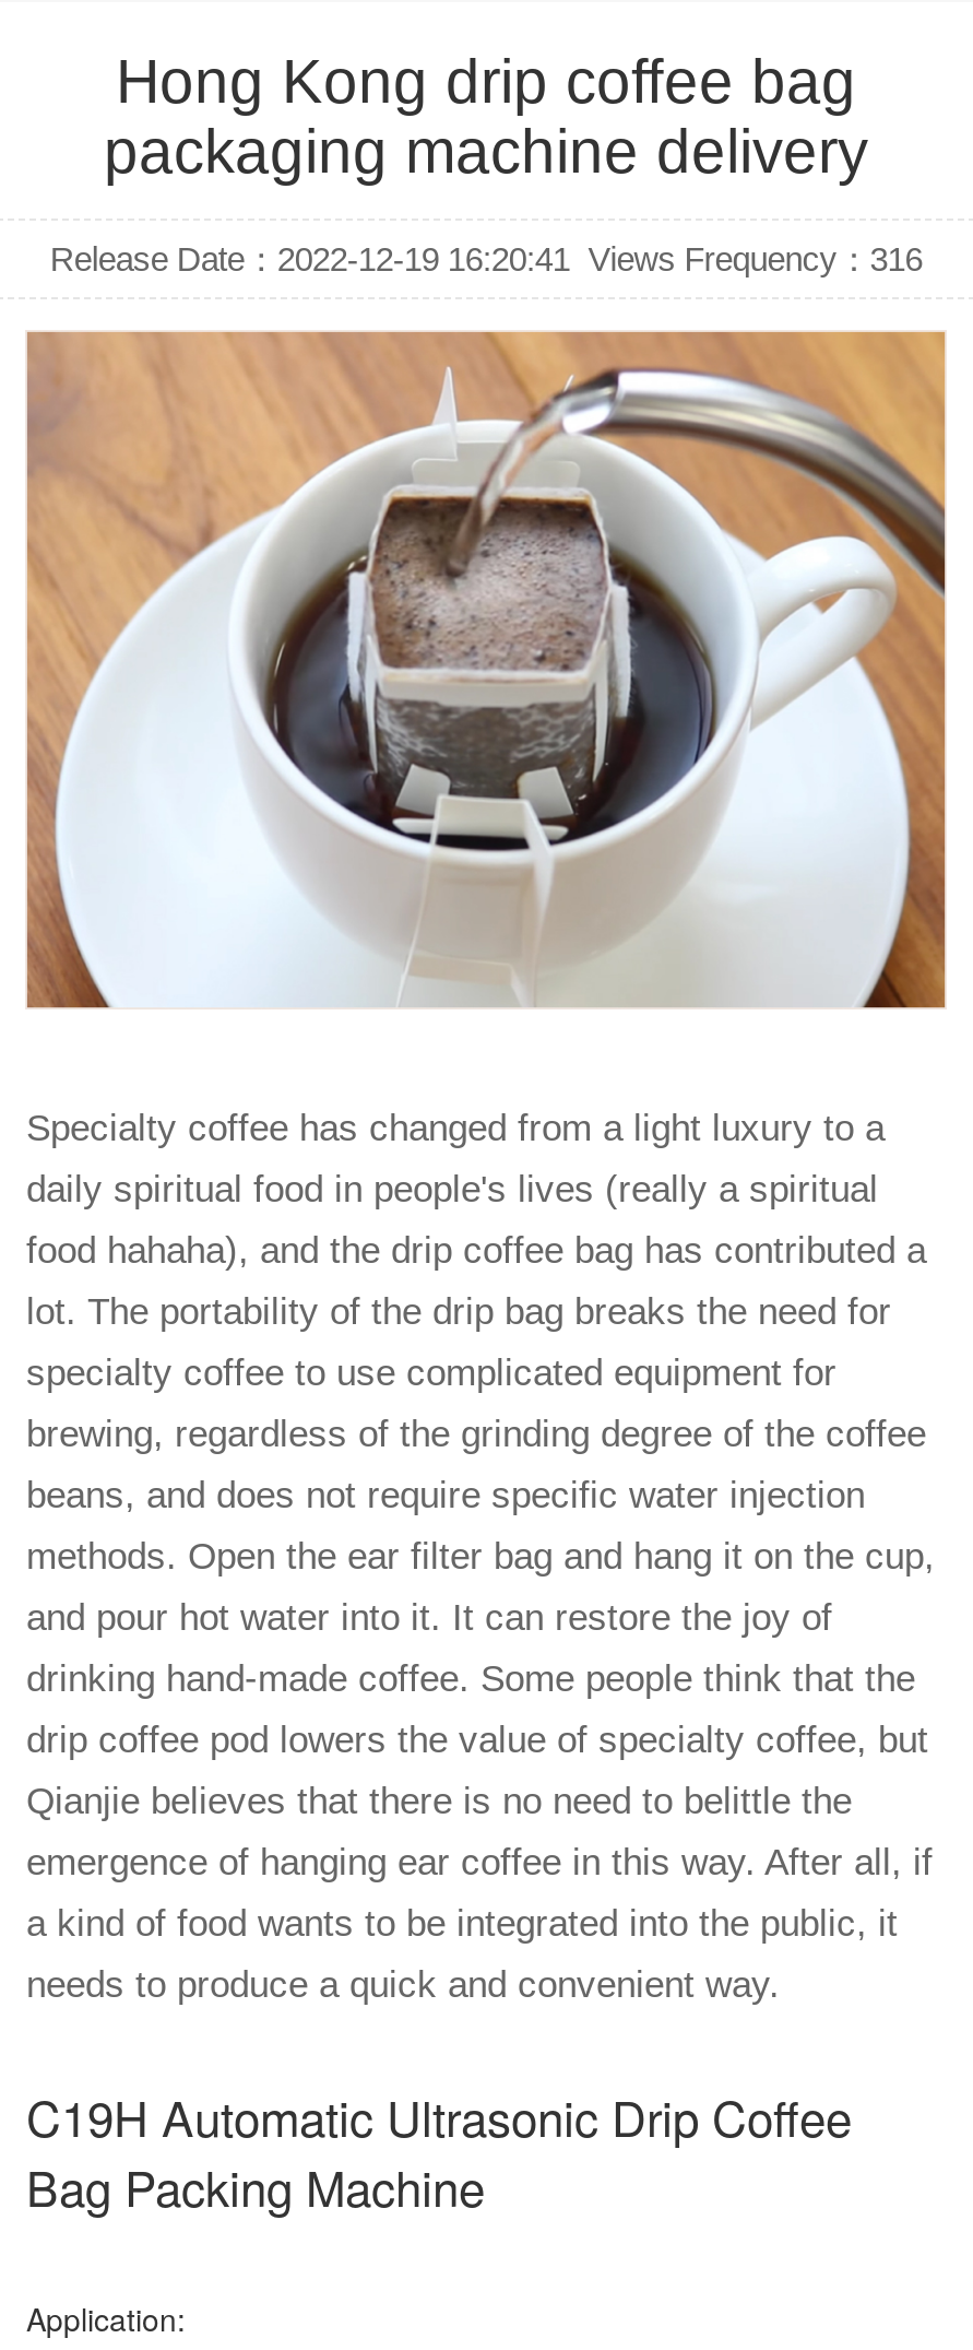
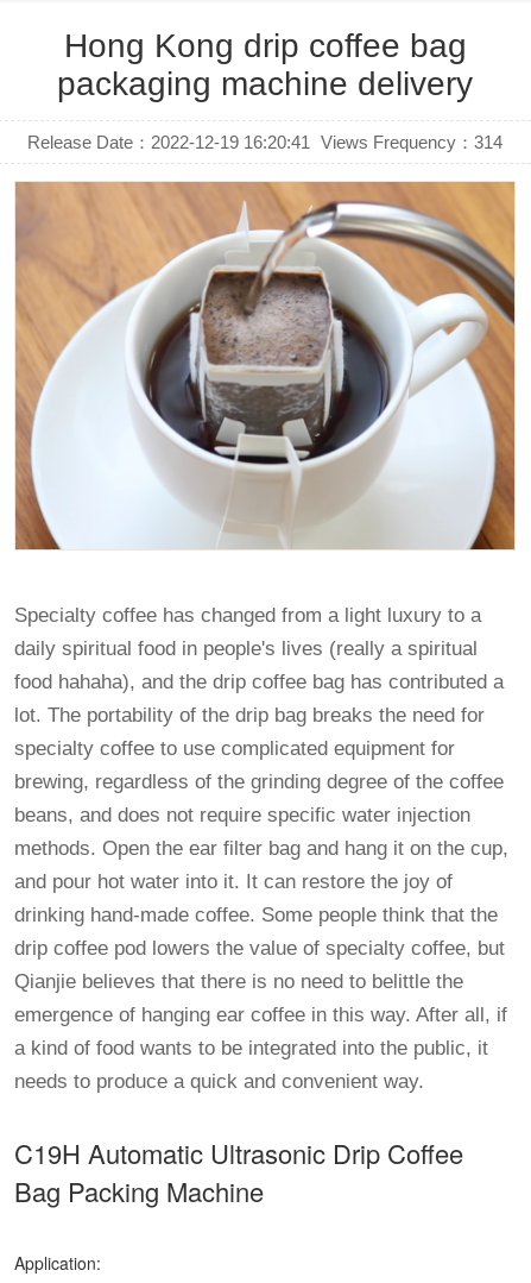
- Release Date：2022-12-19 16:20:41 Views Frequency：316
+ Release Date：2022-12-19 16:20:41 Views Frequency：314
